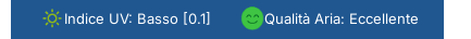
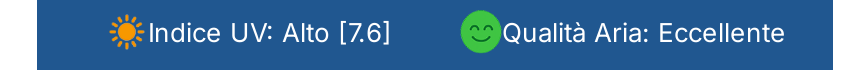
- Indice UV: Basso [0.1]
+ Indice UV: Alto [7.6]
